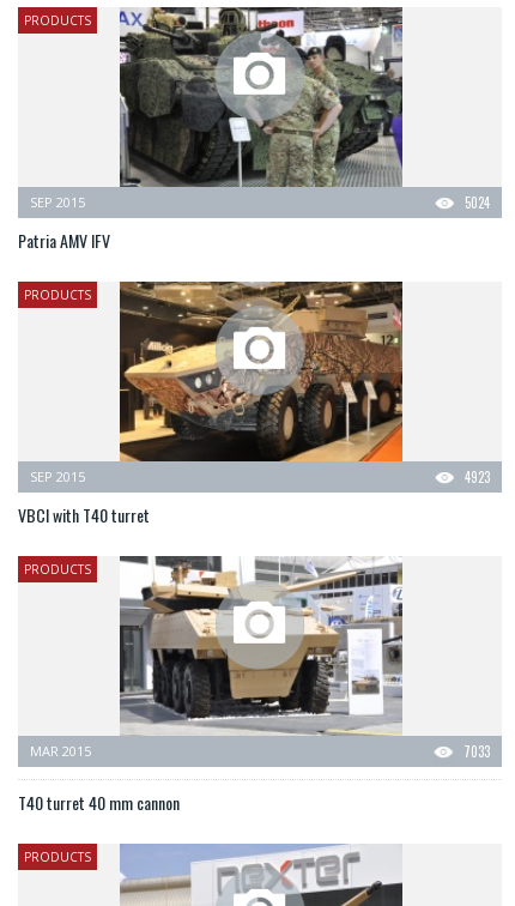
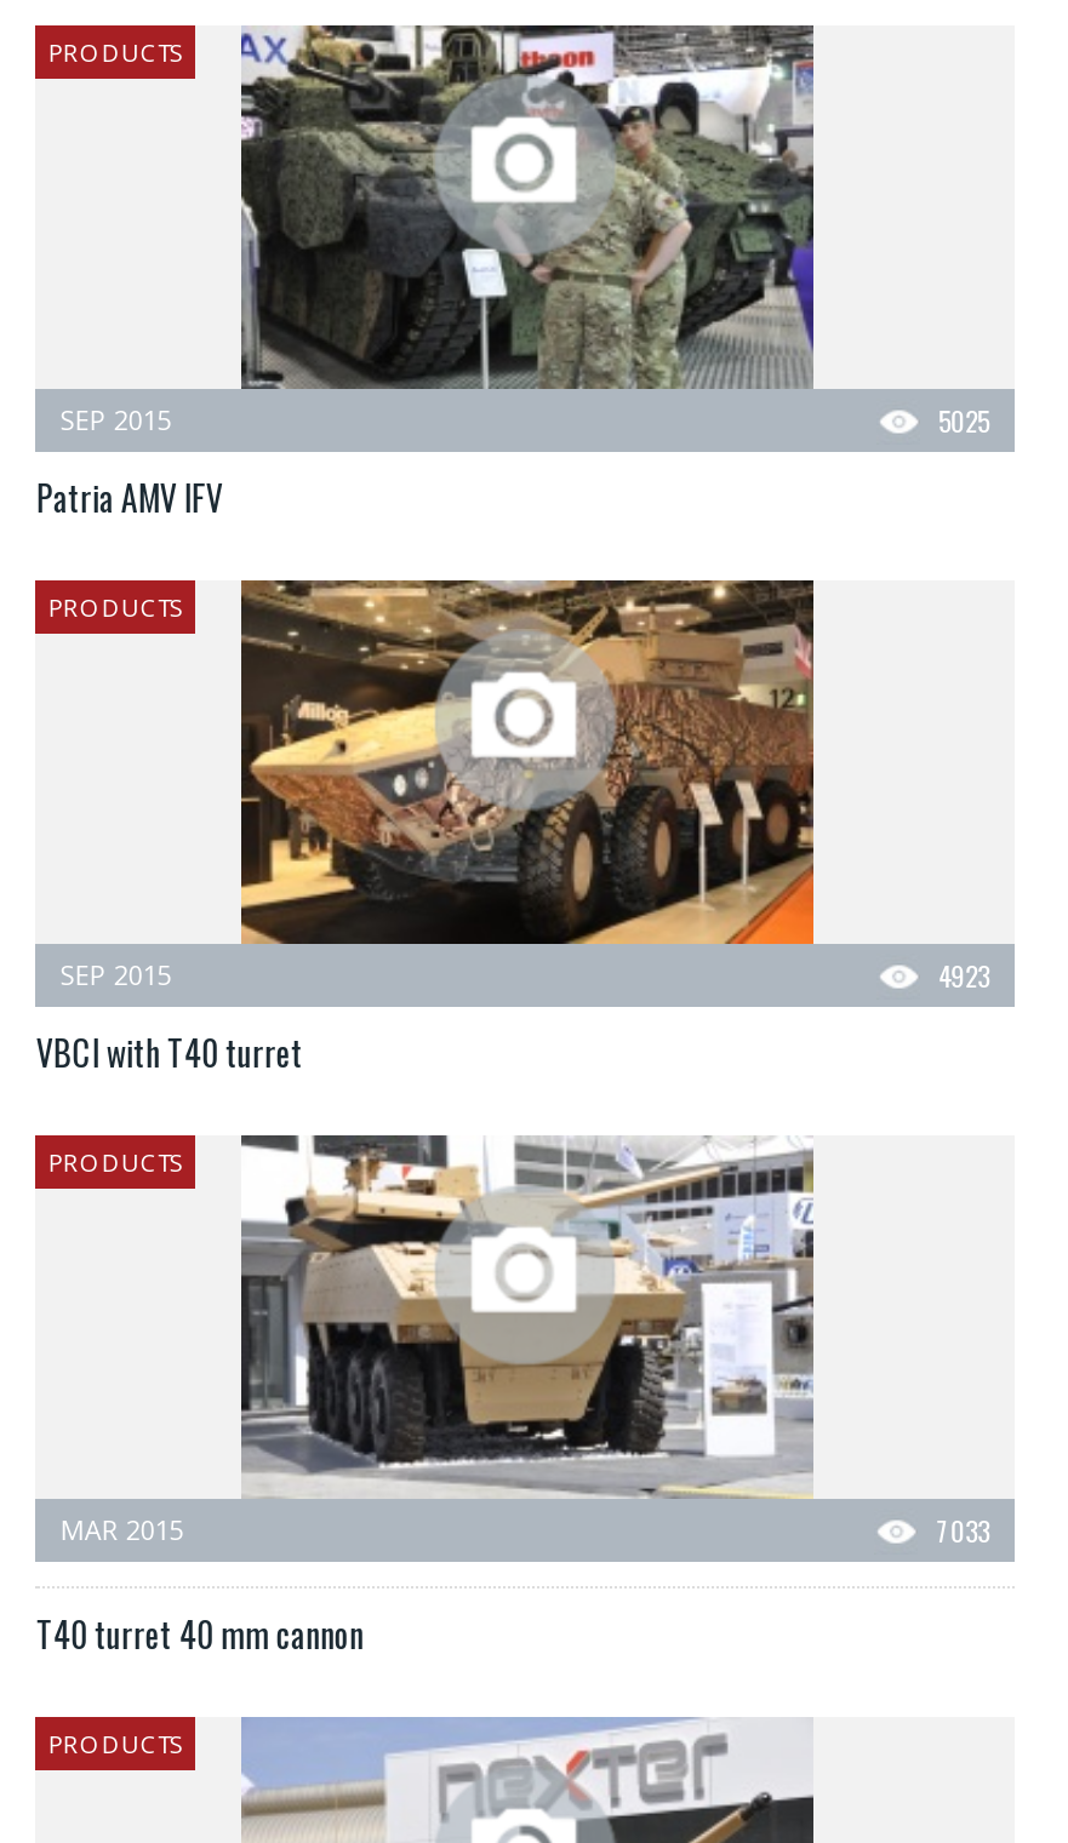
- 5024
+ 5025
